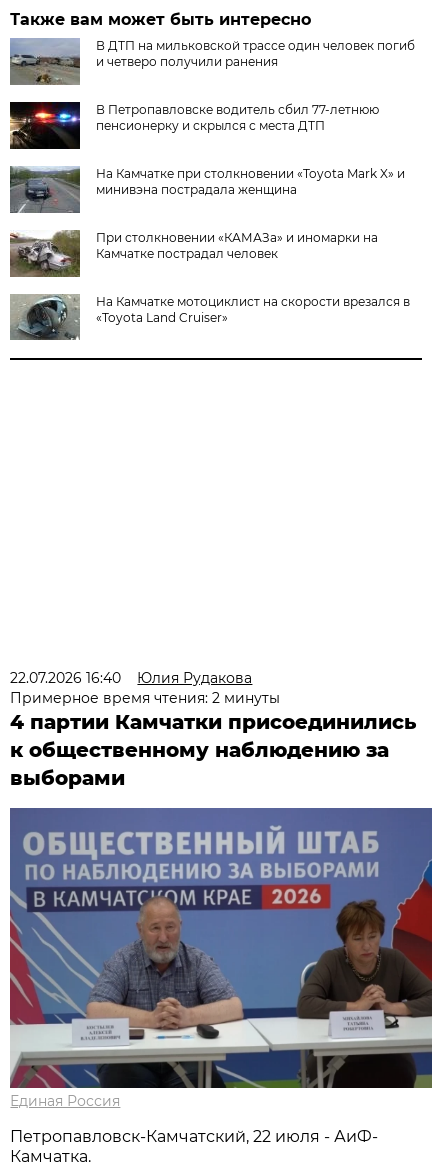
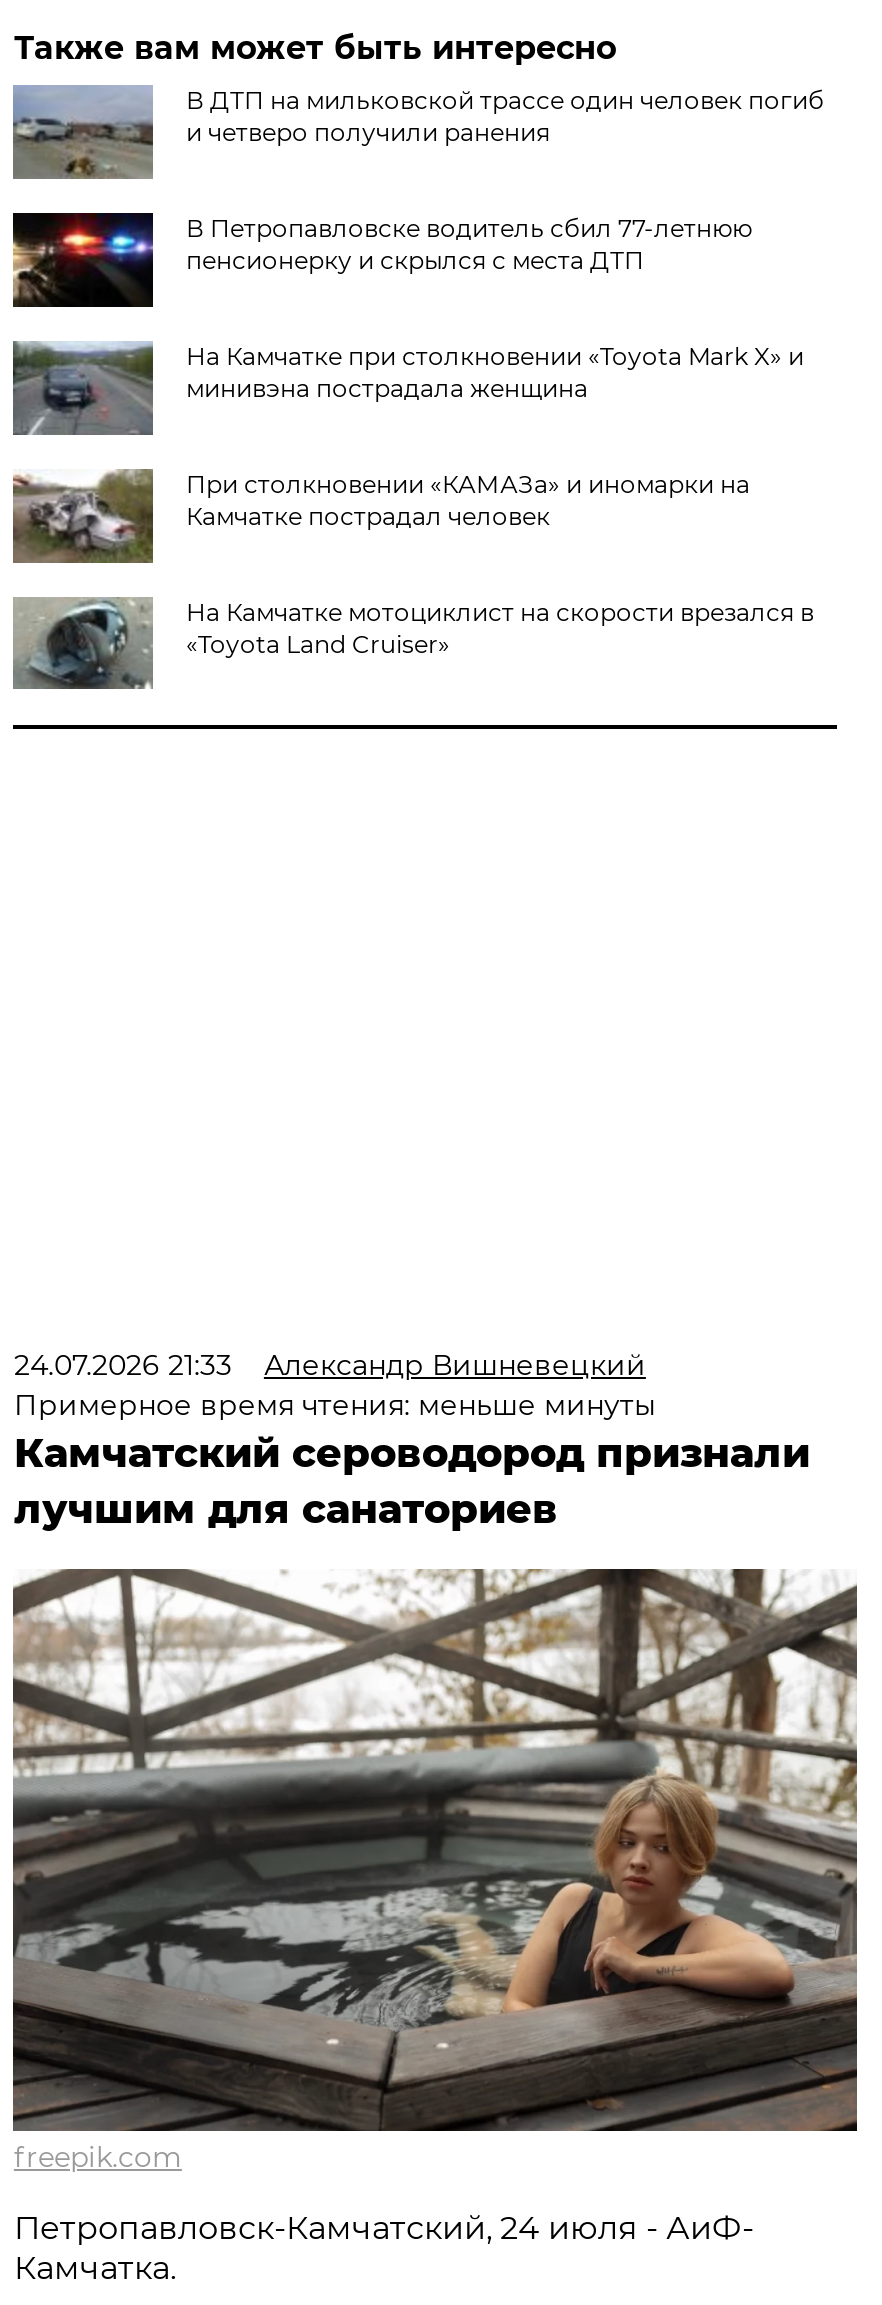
- 22.07.2026 16:40
- Юлия Рудакова
- Примерное время чтения: 2 минуты
- 4 партии Камчатки присоединились
- к общественному наблюдению за
- выборами
+ 24.07.2026 21:33
+ Александр Вишневецкий
+ Примерное время чтения: меньше минуты
+ Камчатский сероводород признали
+ лучшим для санаториев

- [image]
- Единая Россия
+ [image]
+ freepik.com

- Петропавловск-Камчатский, 22 июля - АиФ-
+ Петропавловск-Камчатский, 24 июля - АиФ-
